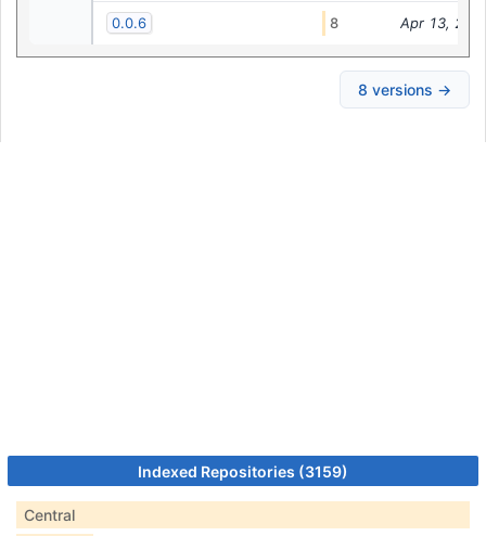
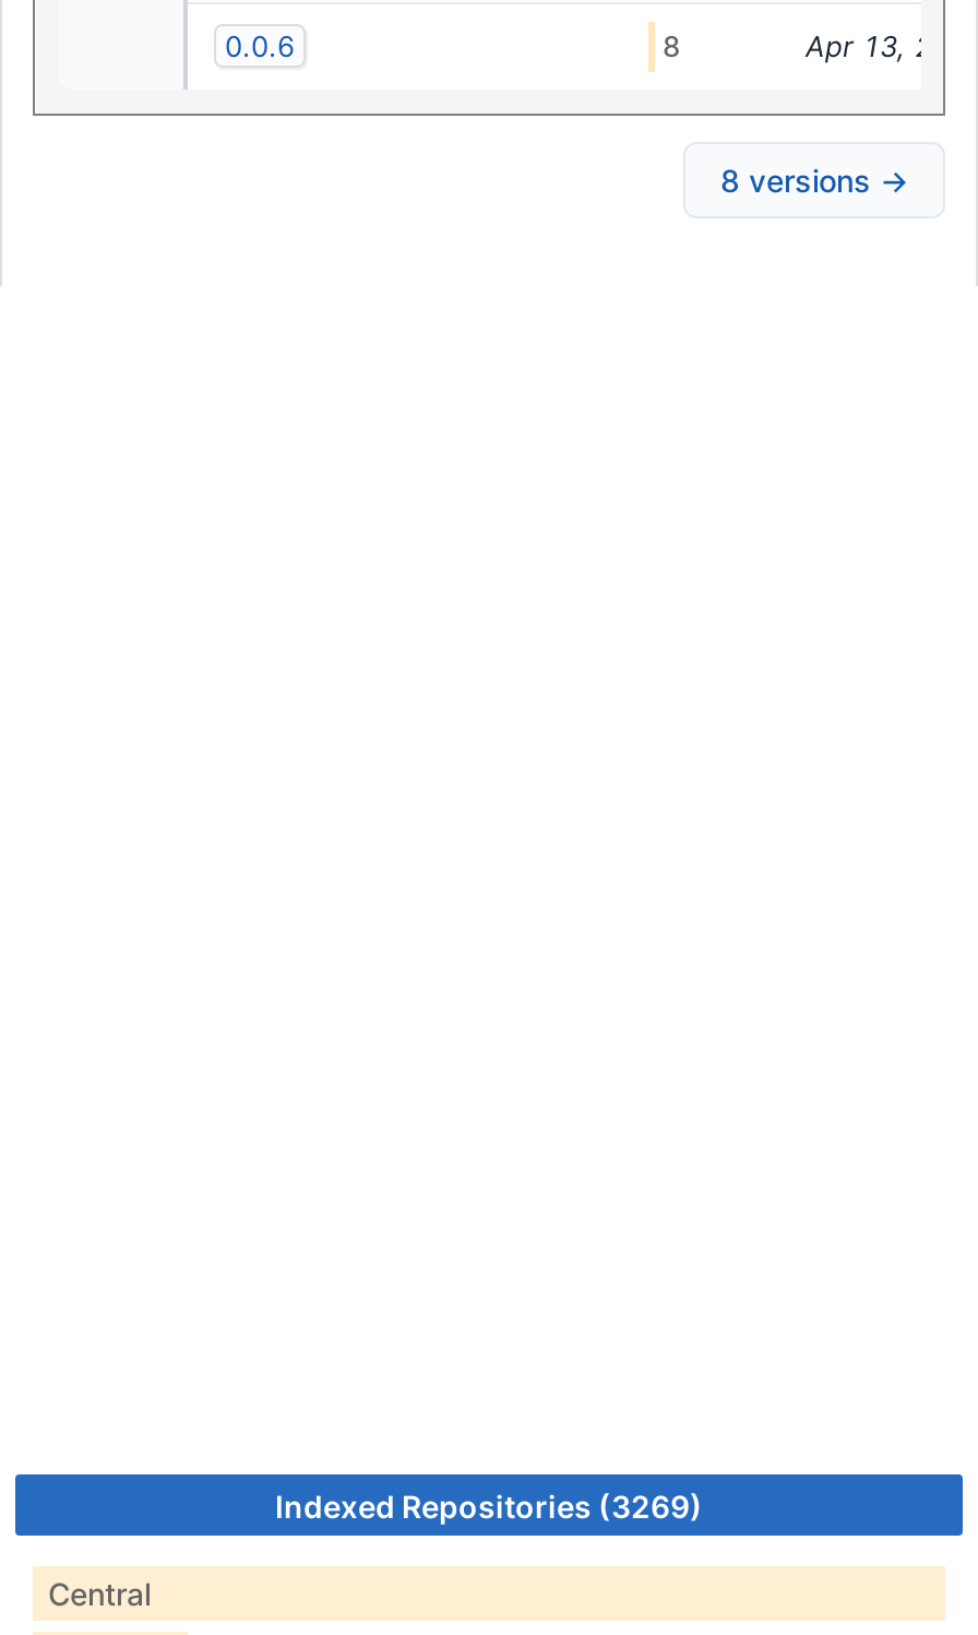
- Indexed Repositories (3159)
+ Indexed Repositories (3269)
